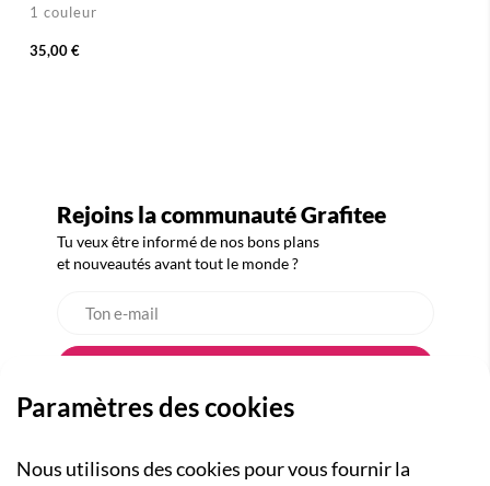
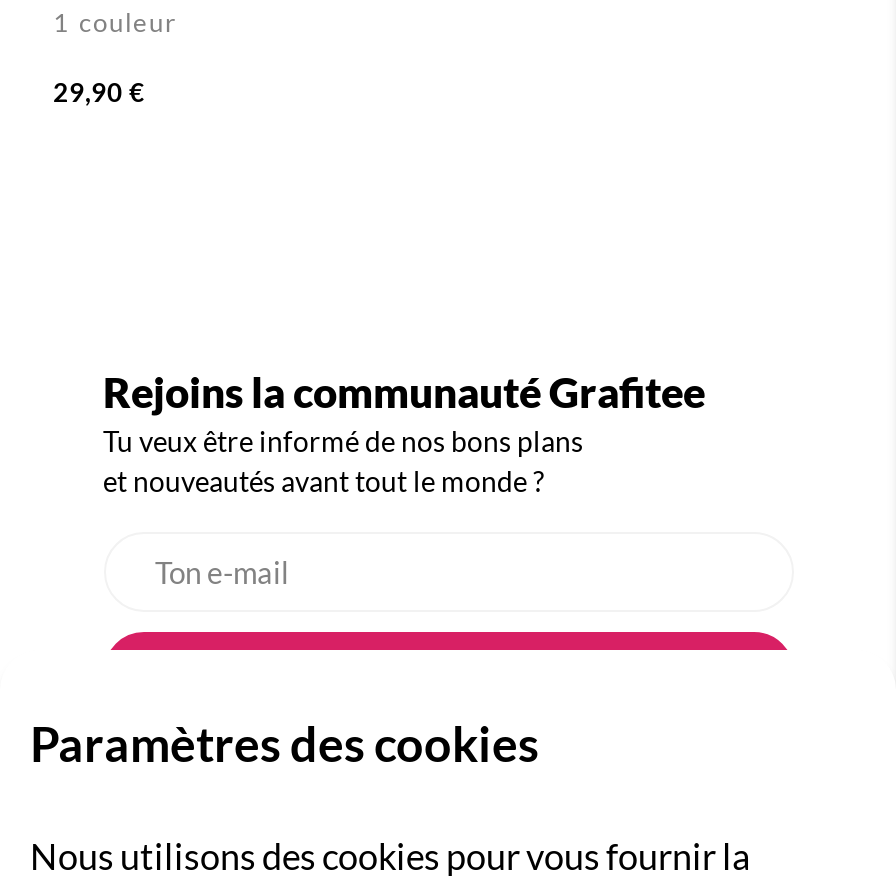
- 35,00 €
+ 29,90 €
